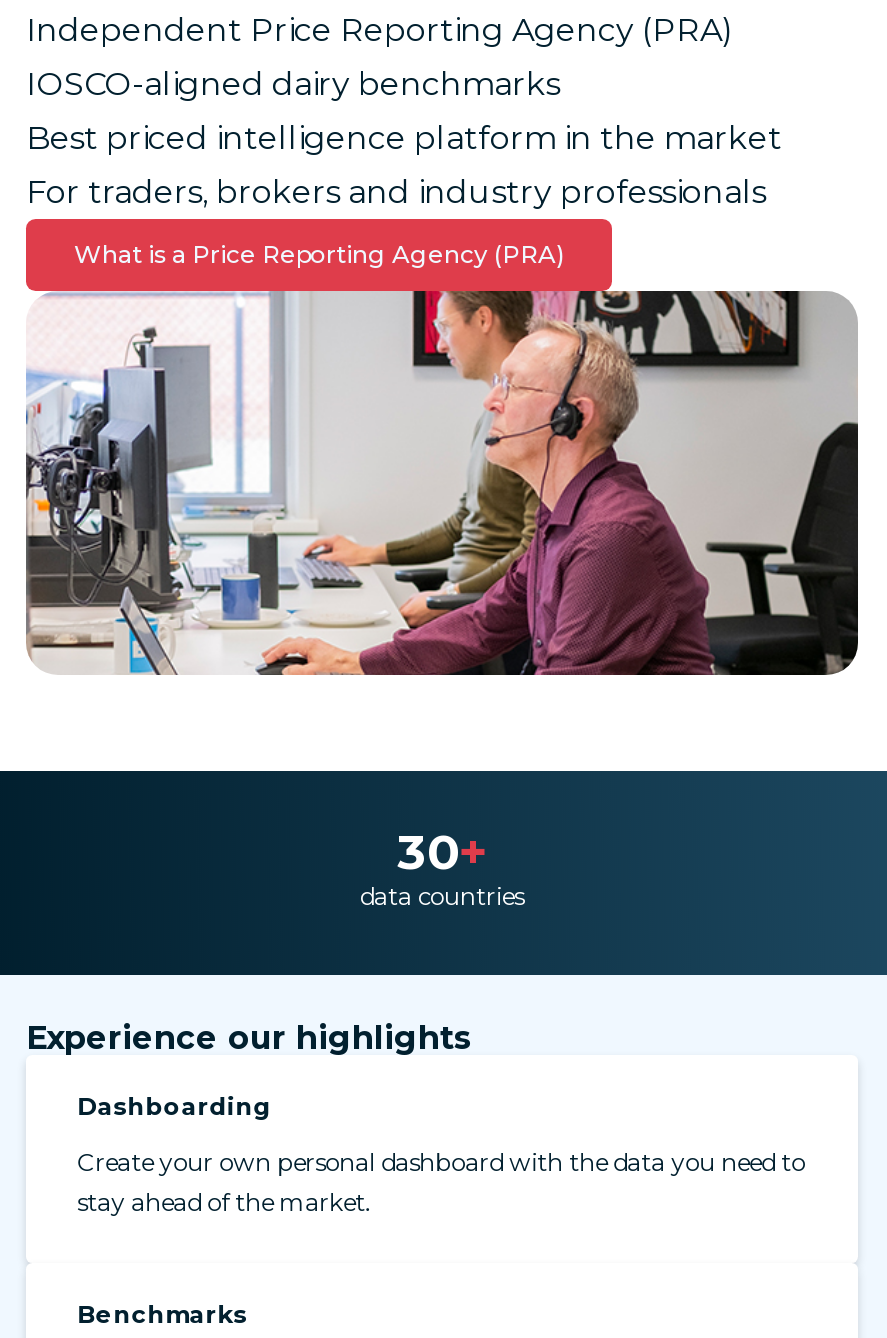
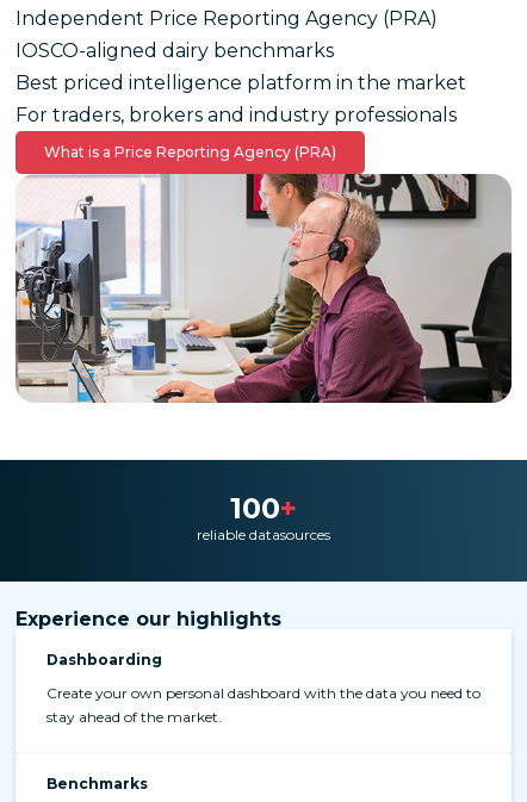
- 30 +
- data countries
+ 100 +
+ reliable datasources
